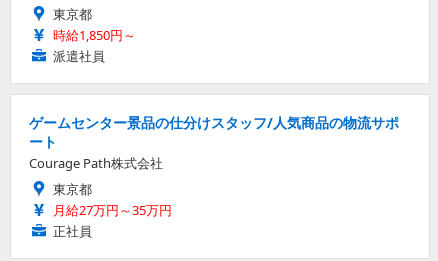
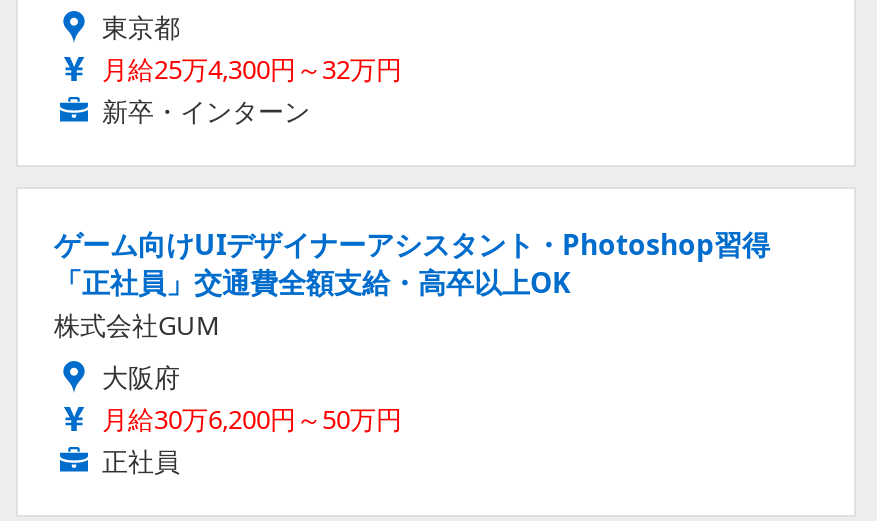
- 時給1,850円～
- 派遣社員
+ 月給25万4,300円～32万円
+ 新卒・インターン

- ゲームセンター景品の仕分けスタッフ/人気商品の物流サポ
- ート
- Courage Path株式会社
- 東京都
- 月給27万円～35万円
+ ゲーム向けUIデザイナーアシスタント・Photoshop習得
+ 「正社員」交通費全額支給・高卒以上OK
+ 株式会社GUM
+ 大阪府
+ 月給30万6,200円～50万円
